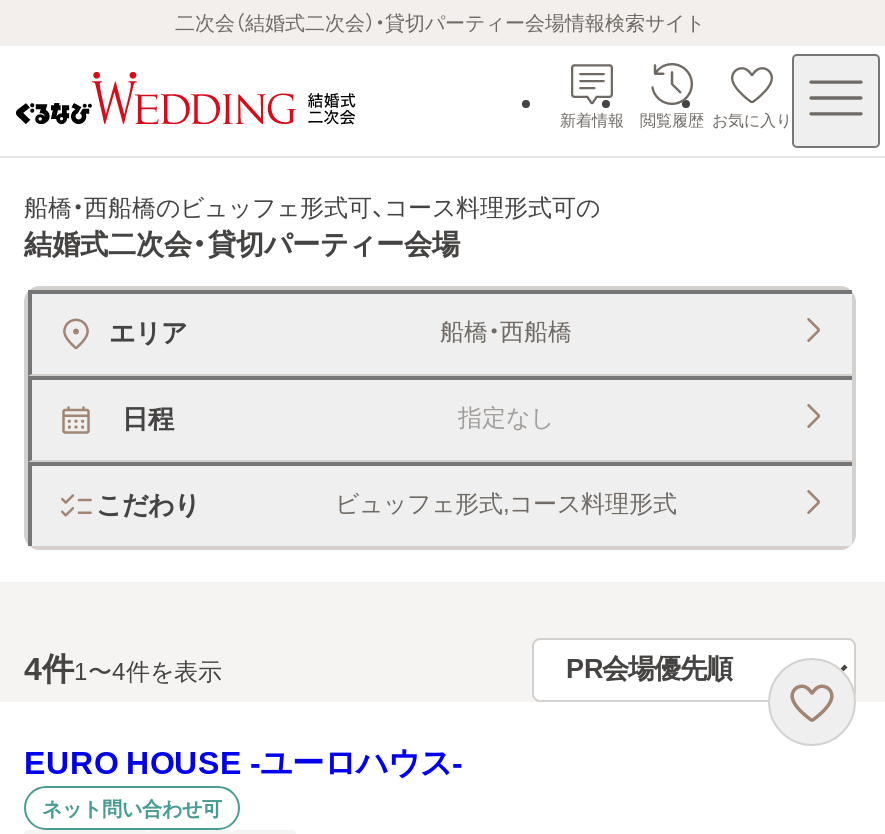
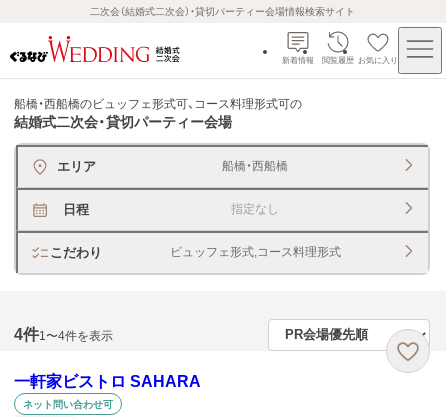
- EURO HOUSE ‐ユーロハウス‐
+ 一軒家ビストロ SAHARA
